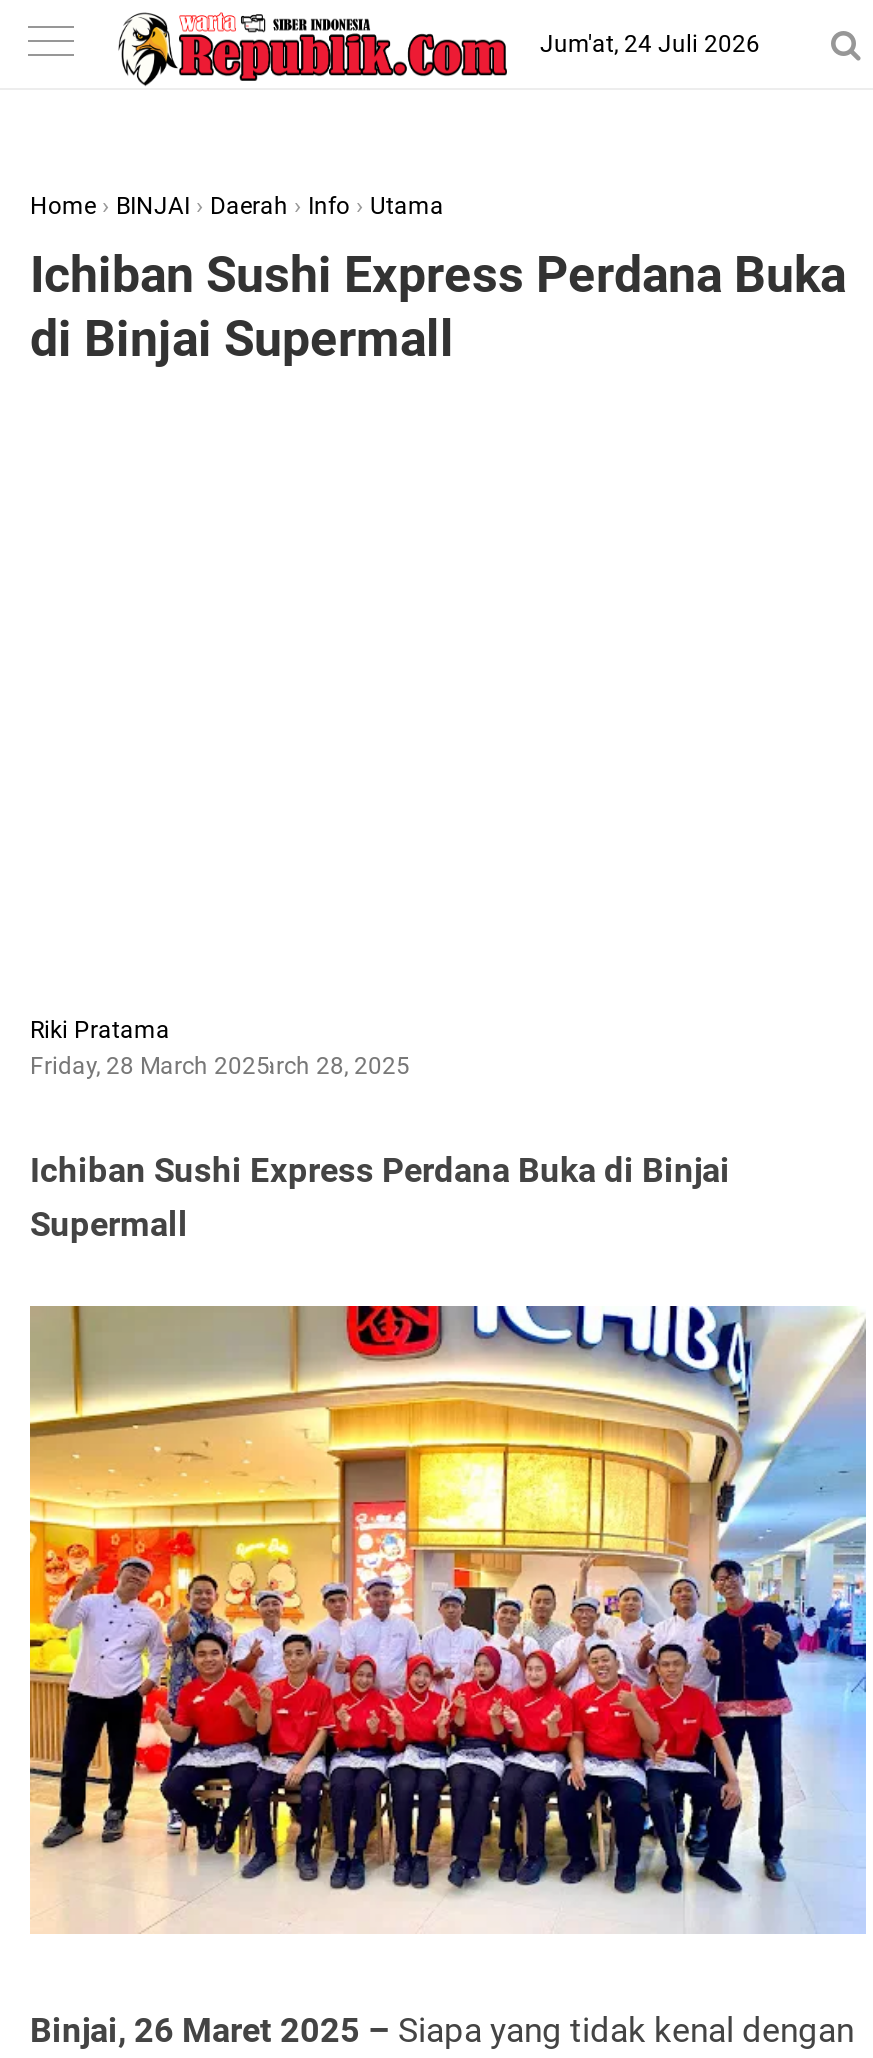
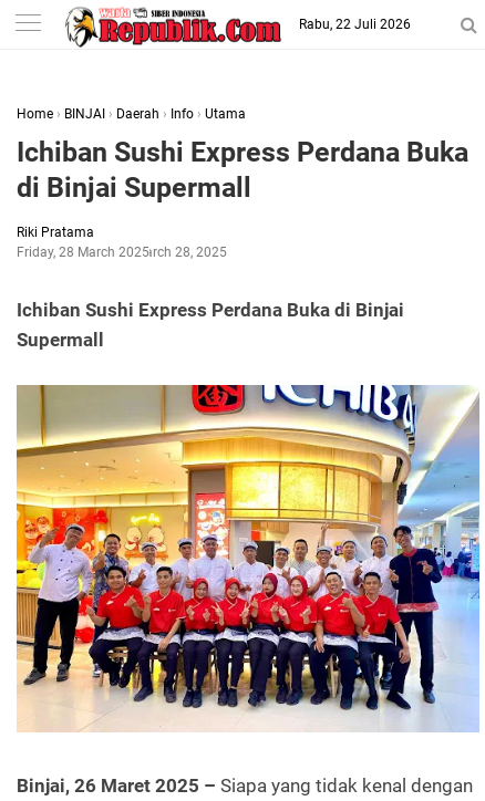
- Jum'at, 24 Juli 2026
+ Rabu, 22 Juli 2026
